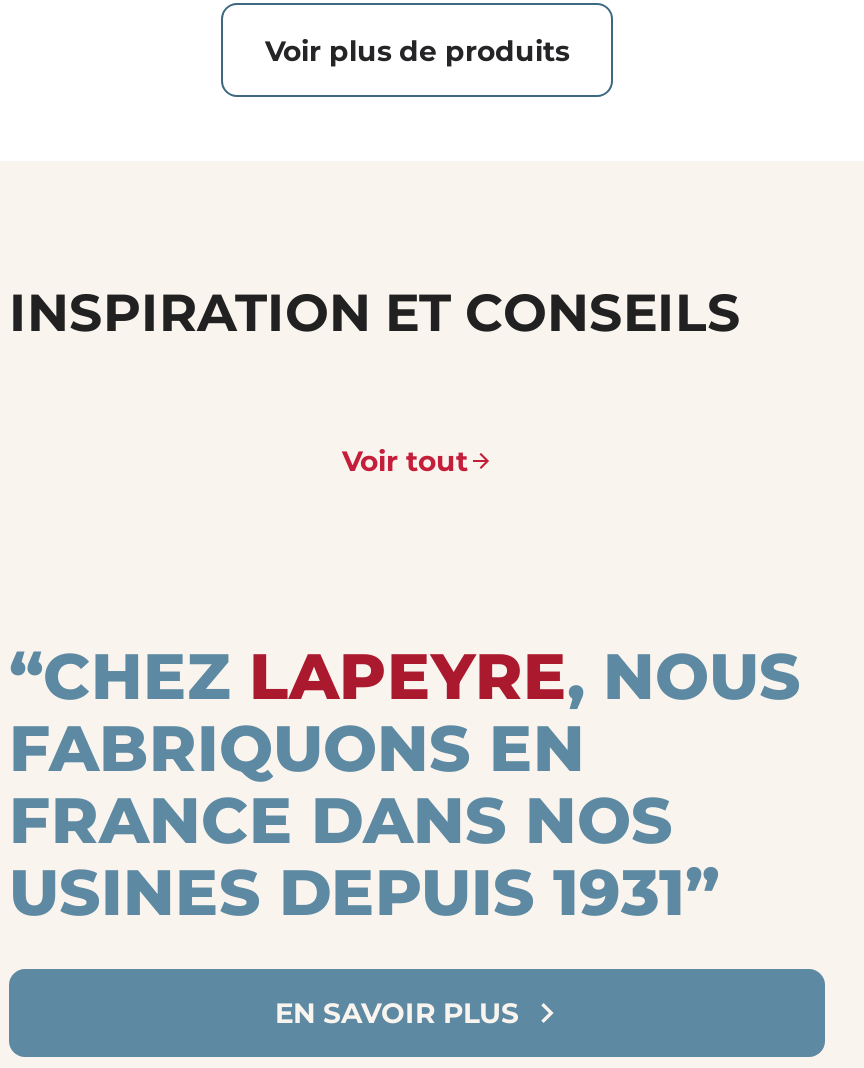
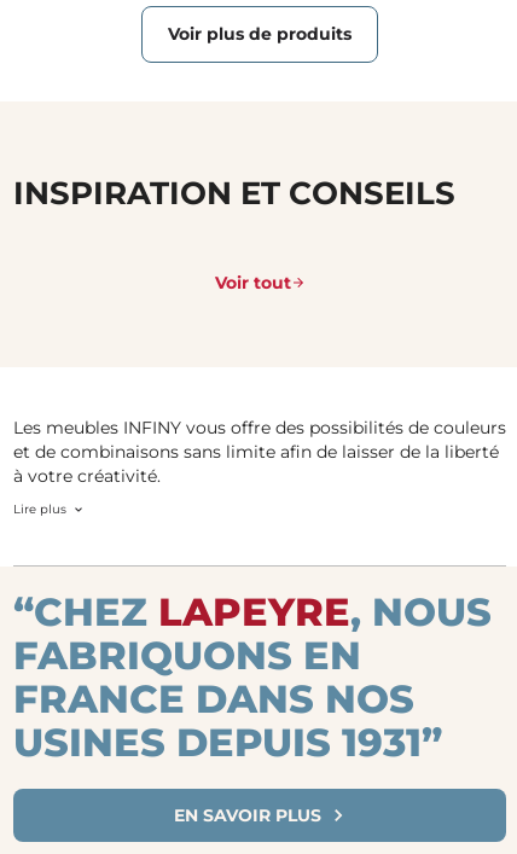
+ Les meubles INFINY vous offre des possibilités de couleurs
+ et de combinaisons sans limite afin de laisser de la liberté
+ à votre créativité.
+ Lire plus
